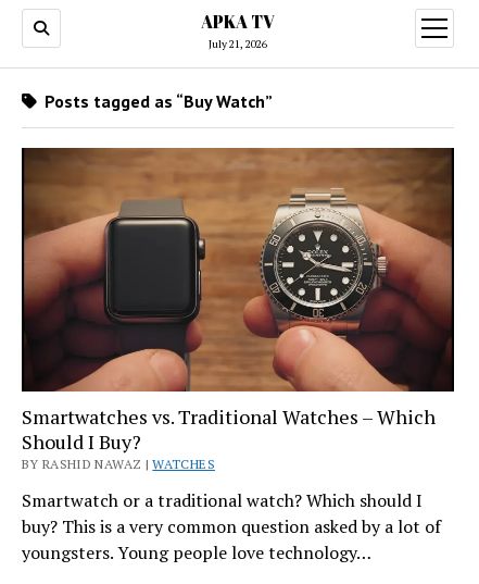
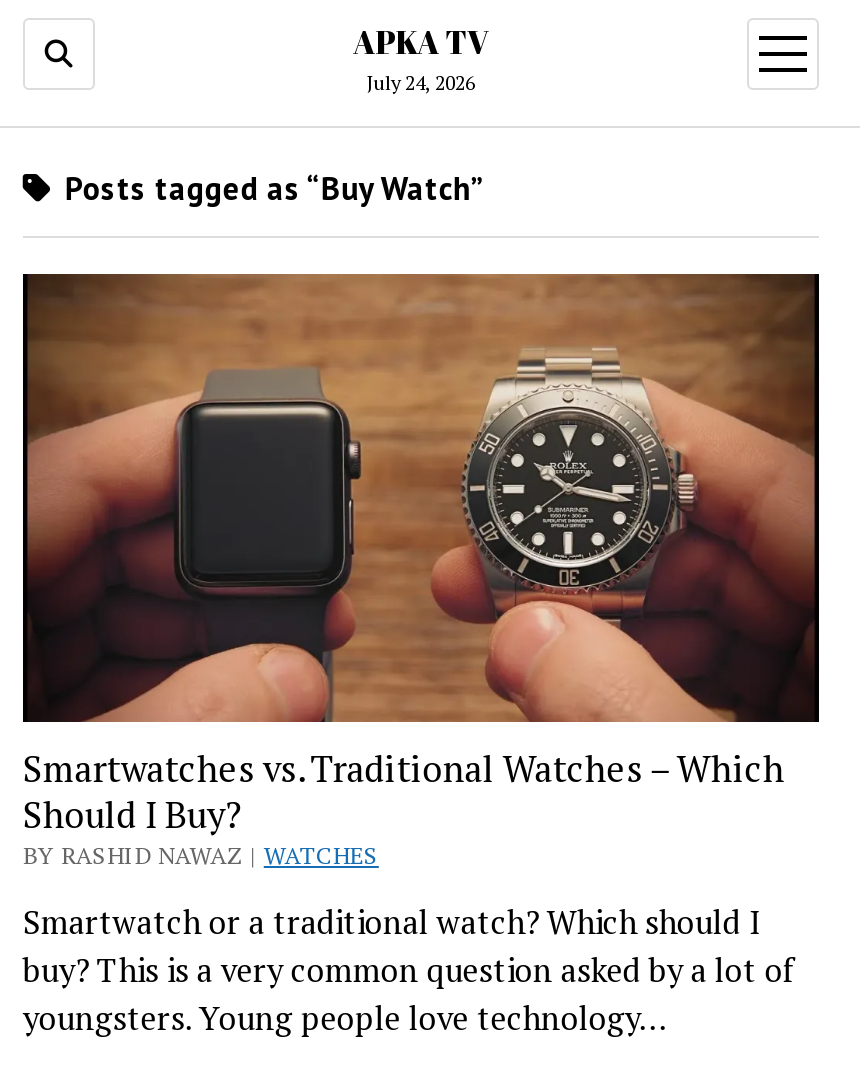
- July 21, 2026
+ July 24, 2026
